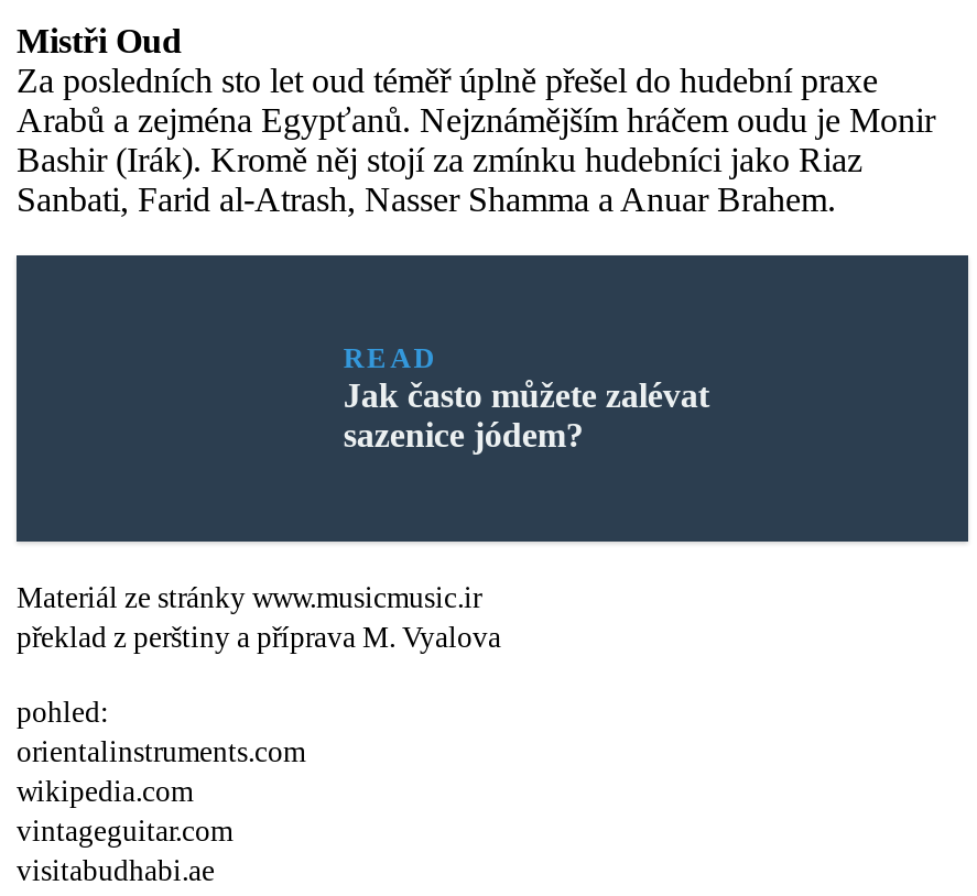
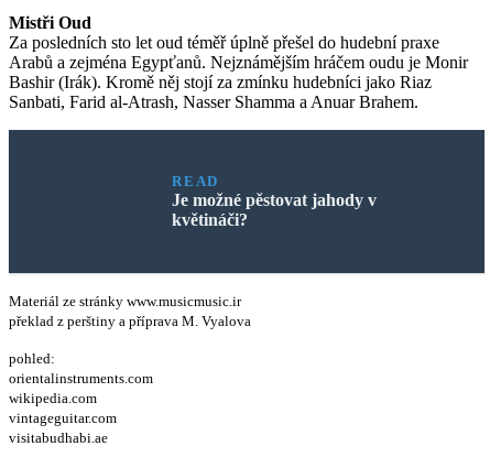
- Jak často můžete zalévat
- sazenice jódem?
+ Je možné pěstovat jahody v
+ květináči?
